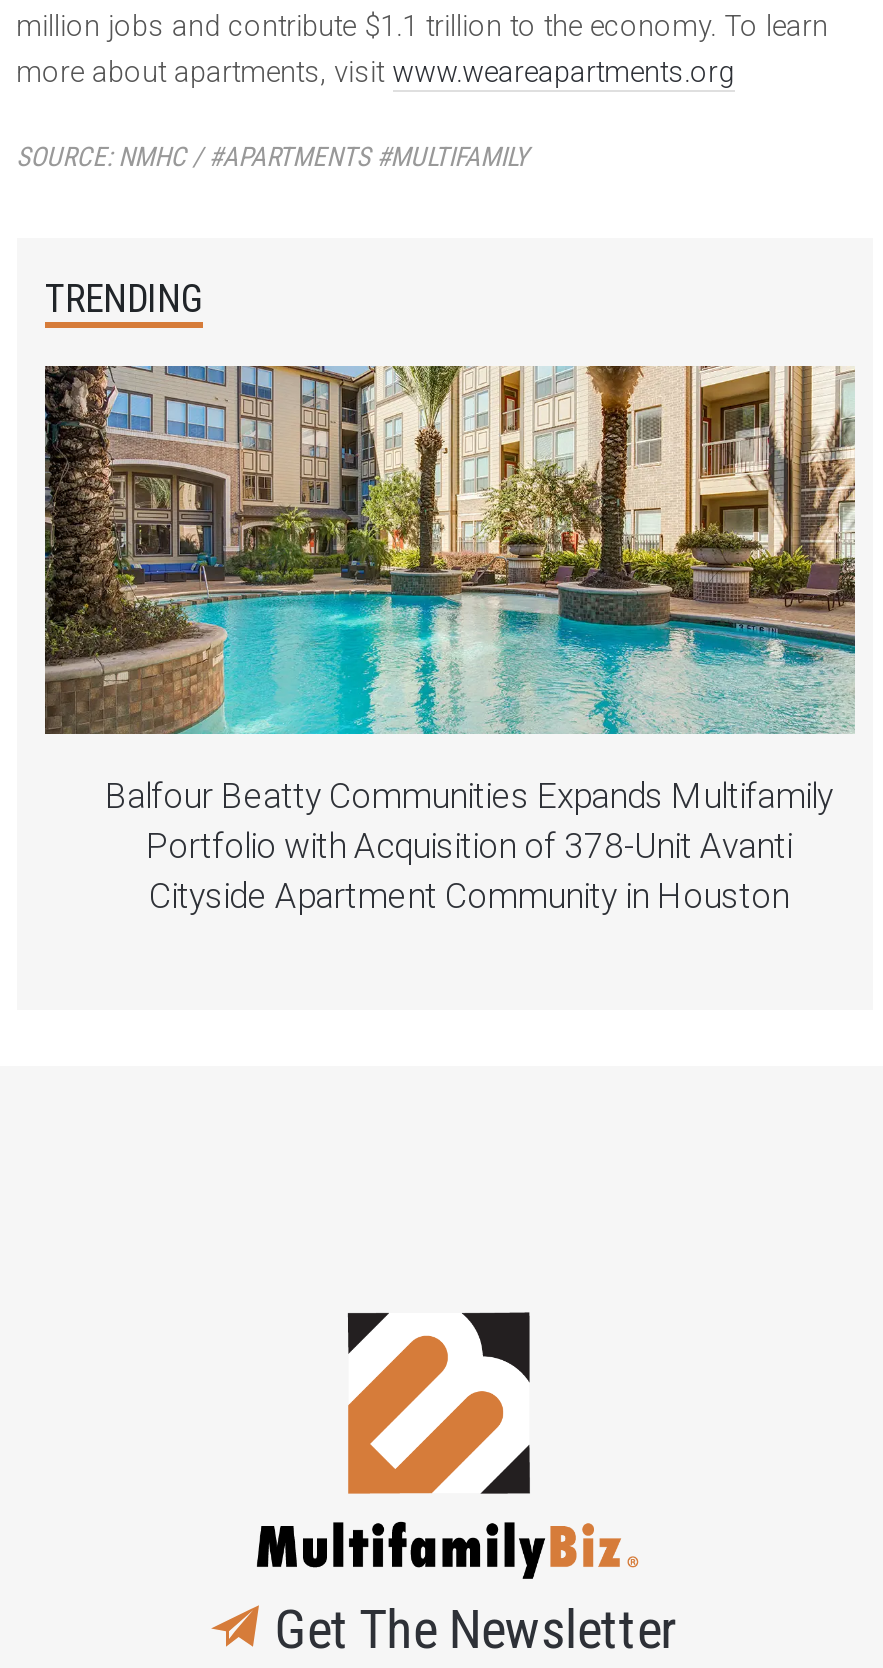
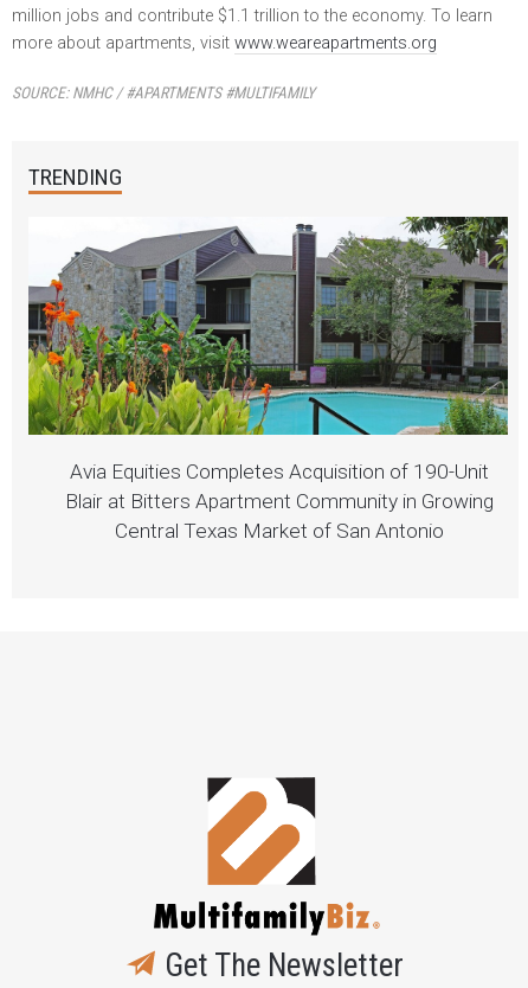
- [image]
- Balfour Beatty Communities Expands Multifamily
- Portfolio with Acquisition of 378-Unit Avanti
- Cityside Apartment Community in Houston
+ [image]
+ Avia Equities Completes Acquisition of 190-Unit
+ Blair at Bitters Apartment Community in Growing
+ Central Texas Market of San Antonio
